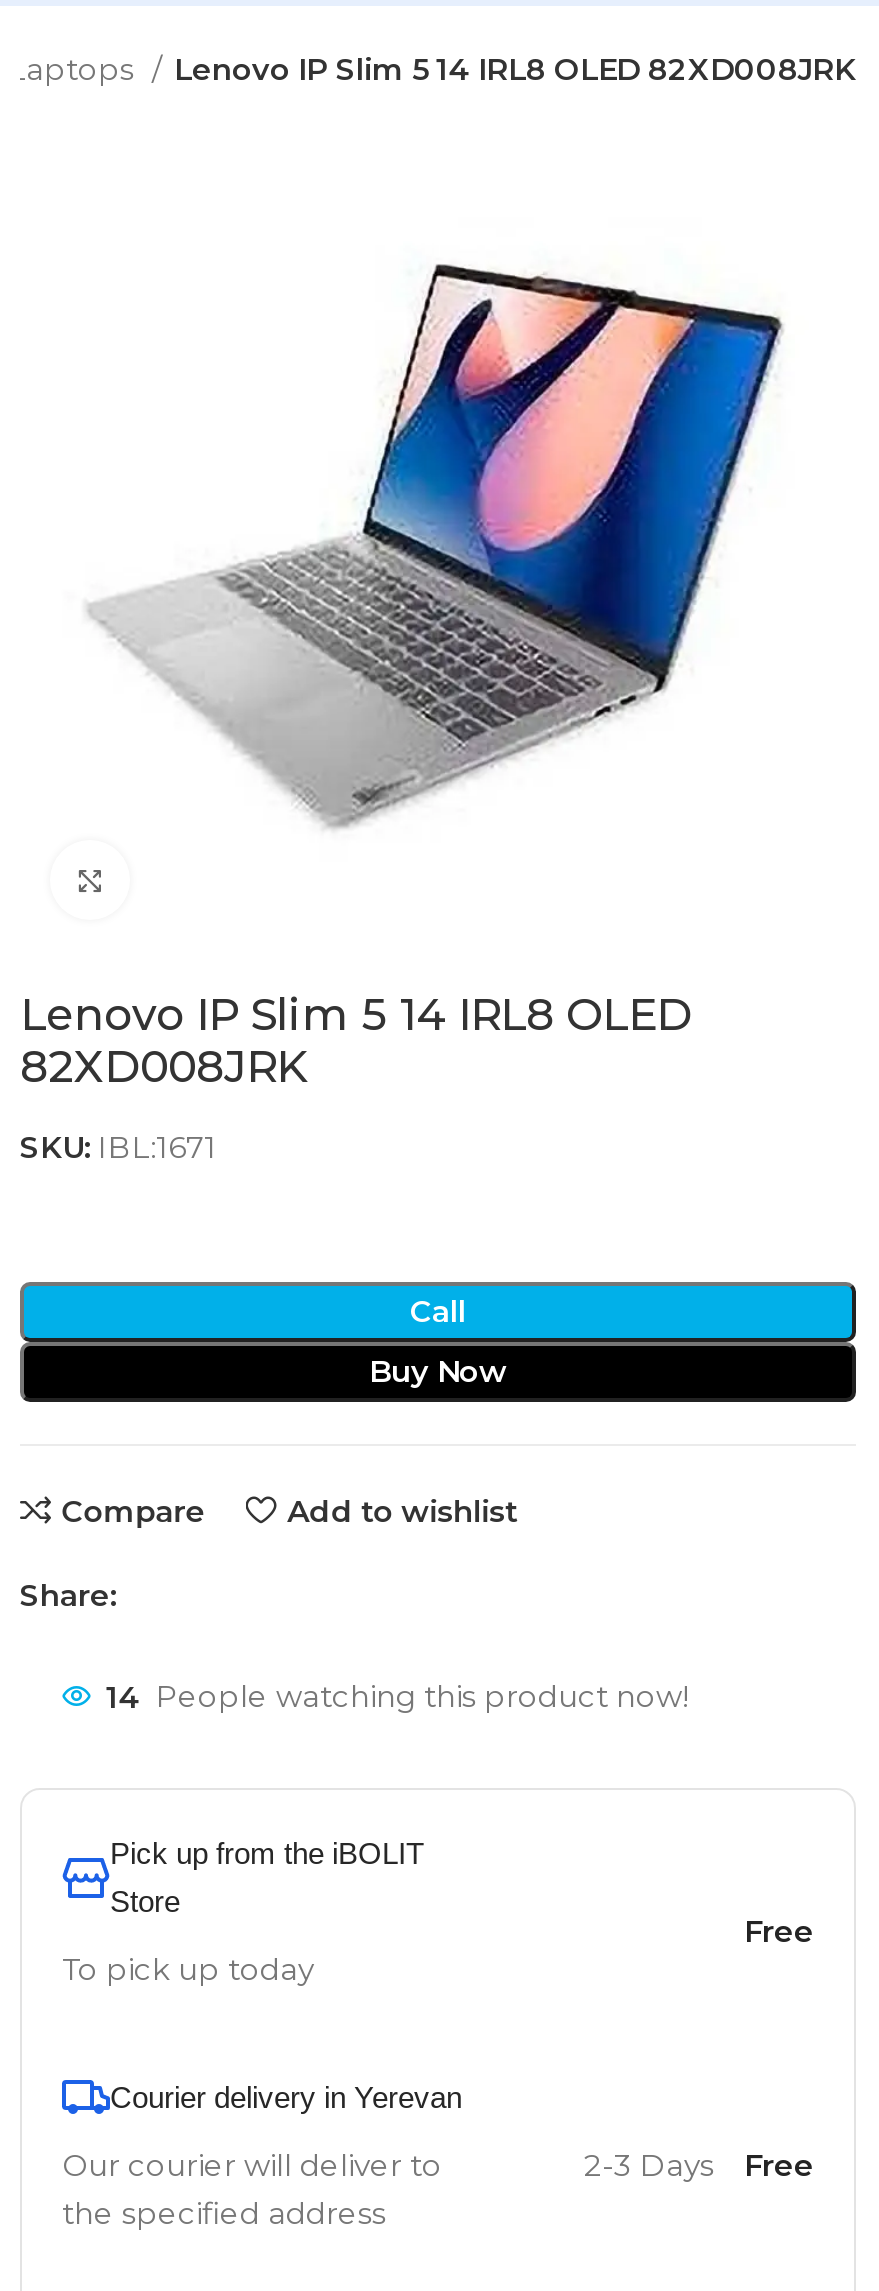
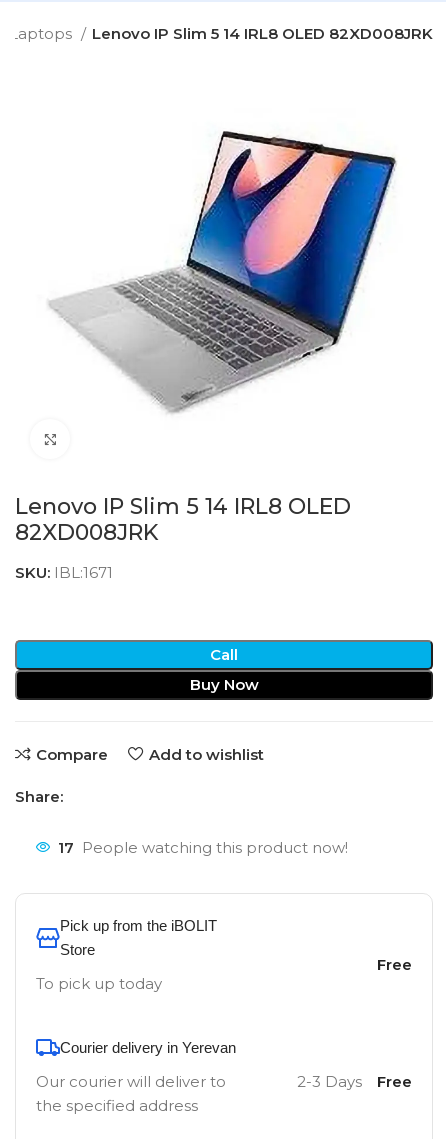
- 14 People watching this product now!
+ 17 People watching this product now!
